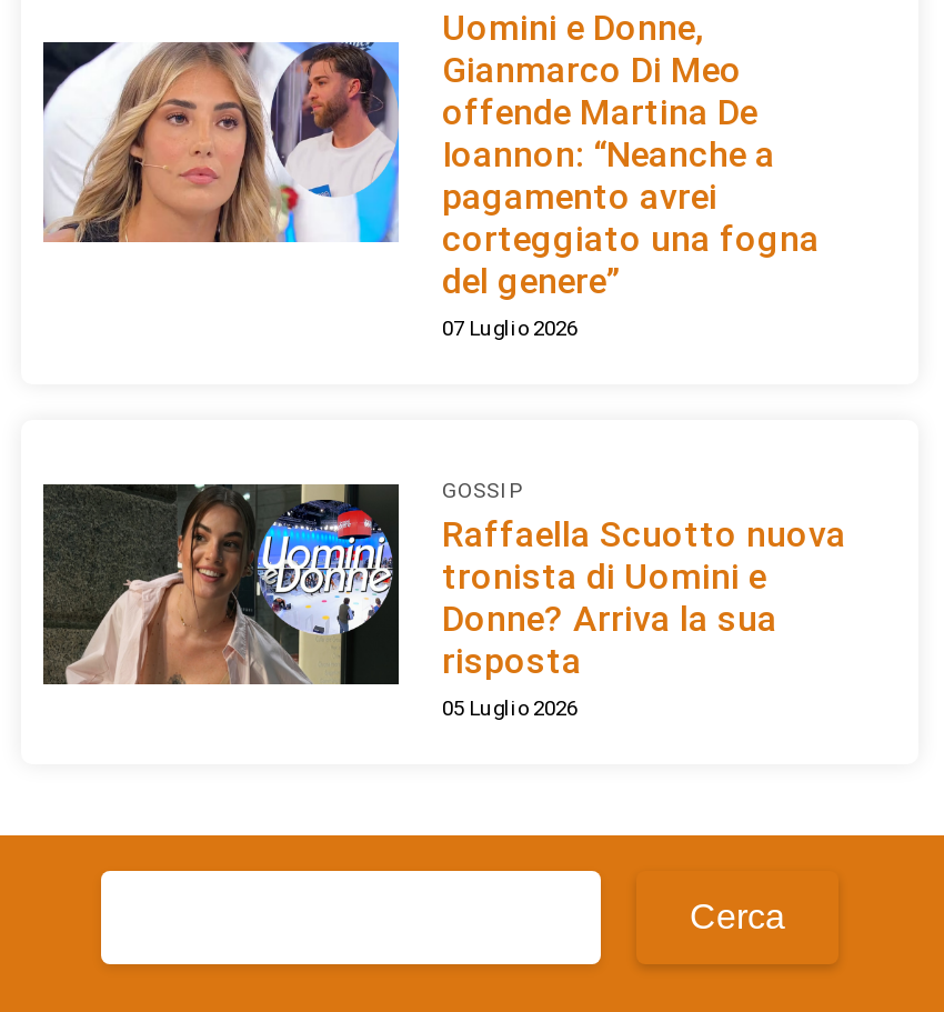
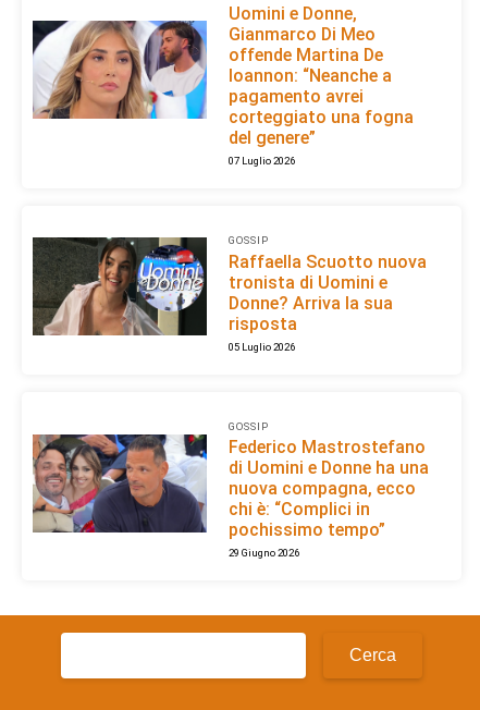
+ [image]
+ GOSSIP
+ Federico Mastrostefano
+ di Uomini e Donne ha una
+ nuova compagna, ecco
+ chi è: “Complici in
+ pochissimo tempo”
+ 29 Giugno 2026
